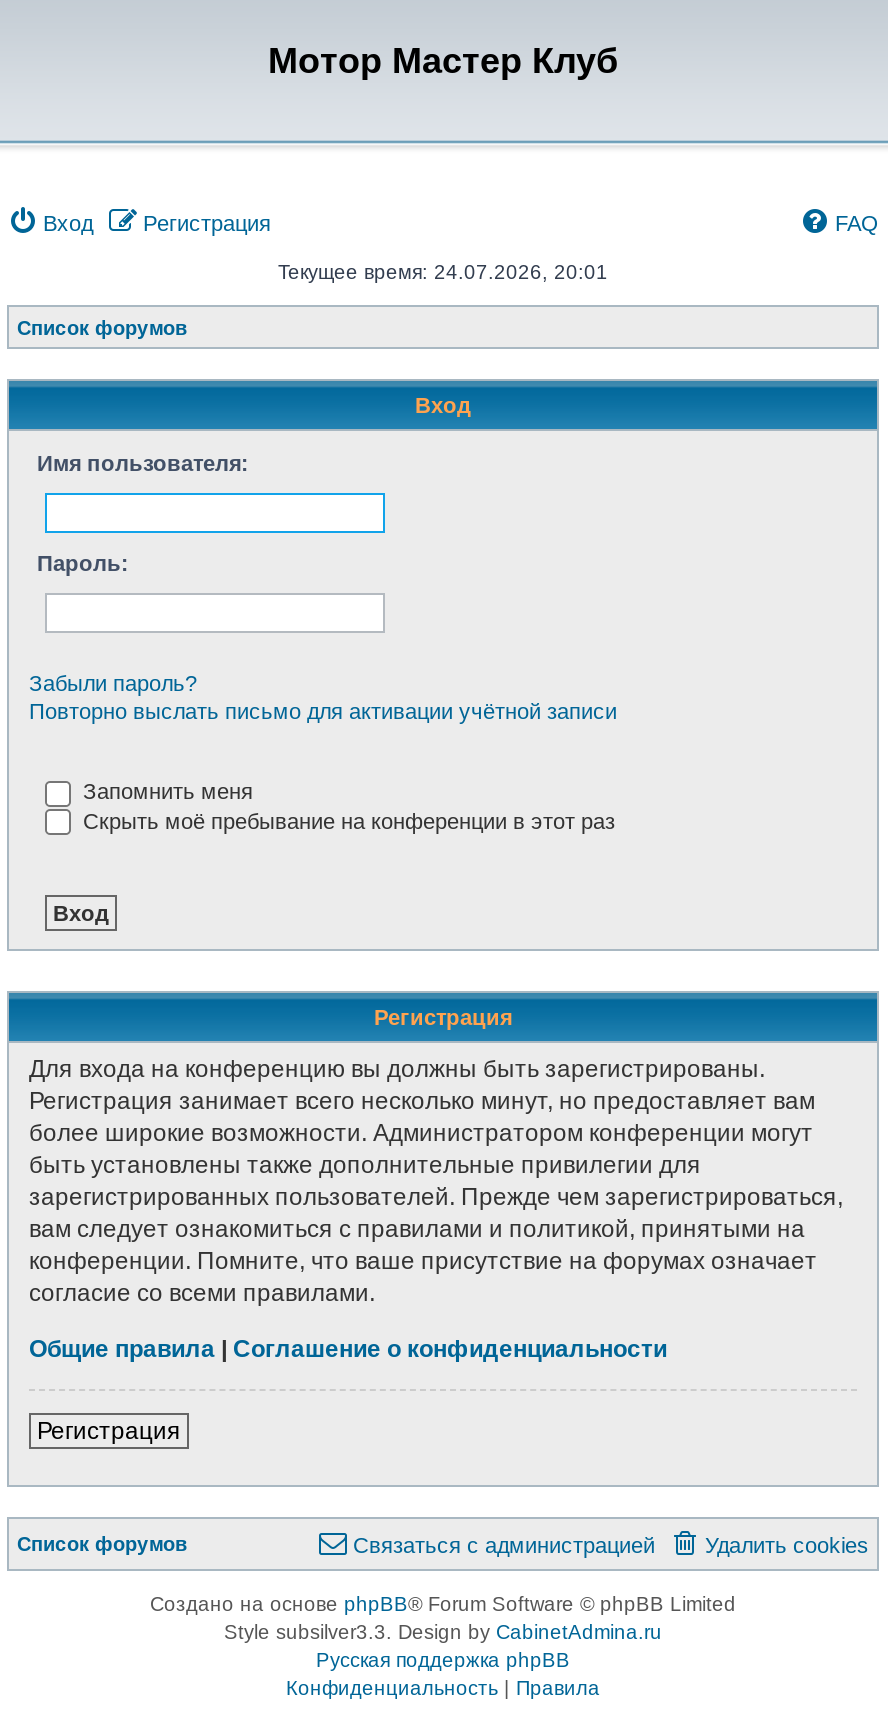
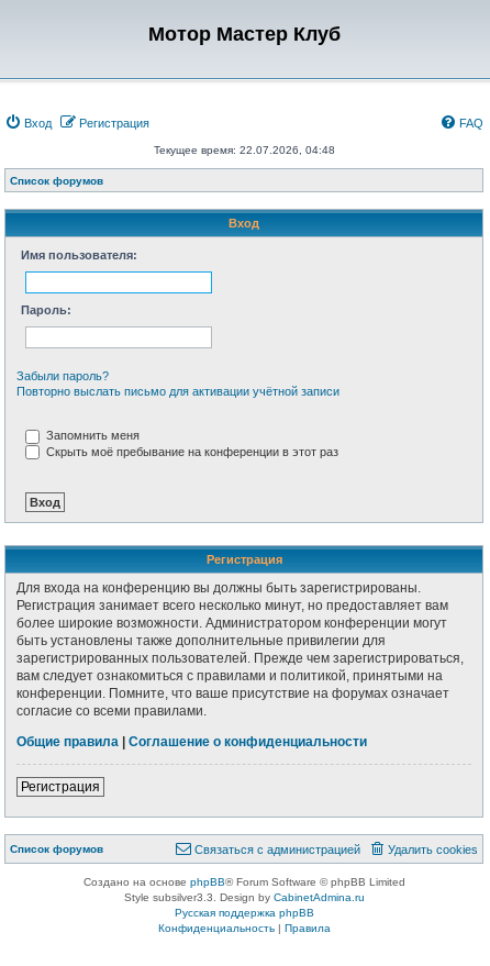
- Текущее время: 24.07.2026, 20:01
+ Текущее время: 22.07.2026, 04:48
